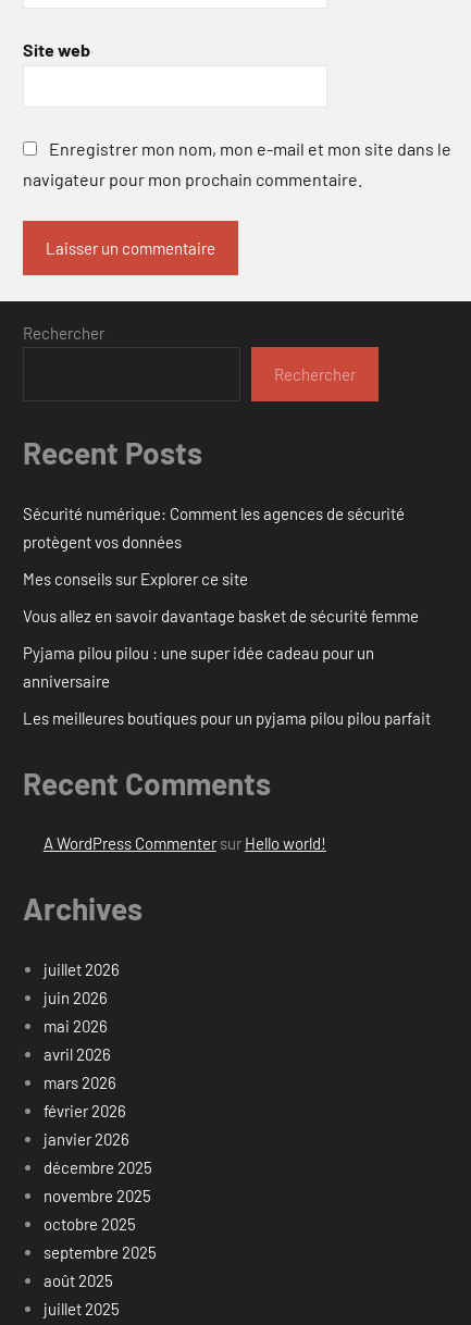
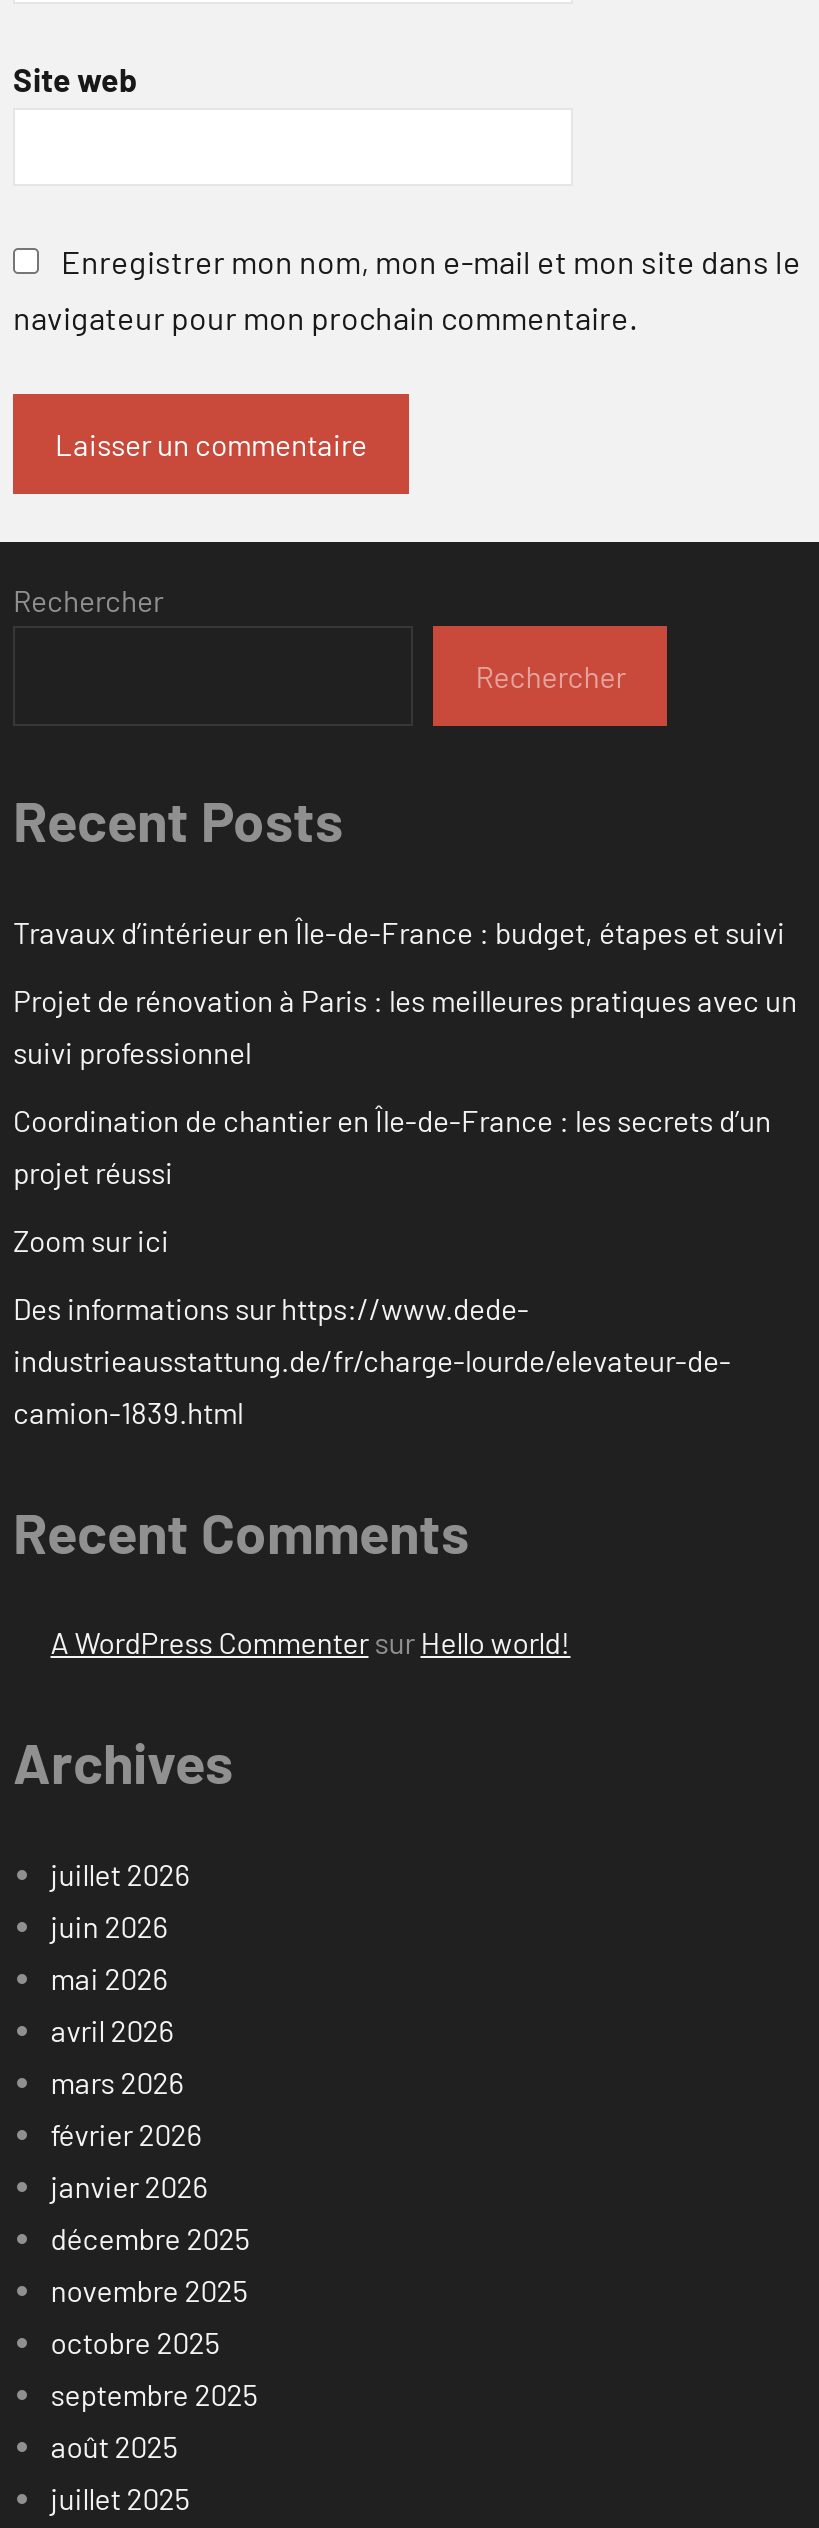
- Sécurité numérique: Comment les agences de sécurité
- protègent vos données
+ Travaux d’intérieur en Île-de-France : budget, étapes et suivi

- Mes conseils sur Explorer ce site
+ Projet de rénovation à Paris : les meilleures pratiques avec un
+ suivi professionnel

- Vous allez en savoir davantage basket de sécurité femme
+ Coordination de chantier en Île-de-France : les secrets d’un
+ projet réussi

- Pyjama pilou pilou : une super idée cadeau pour un
- anniversaire
+ Zoom sur ici

- Les meilleures boutiques pour un pyjama pilou pilou parfait
+ Des informations sur https://www.dede-
+ industrieausstattung.de/fr/charge-lourde/elevateur-de-
+ camion-1839.html
